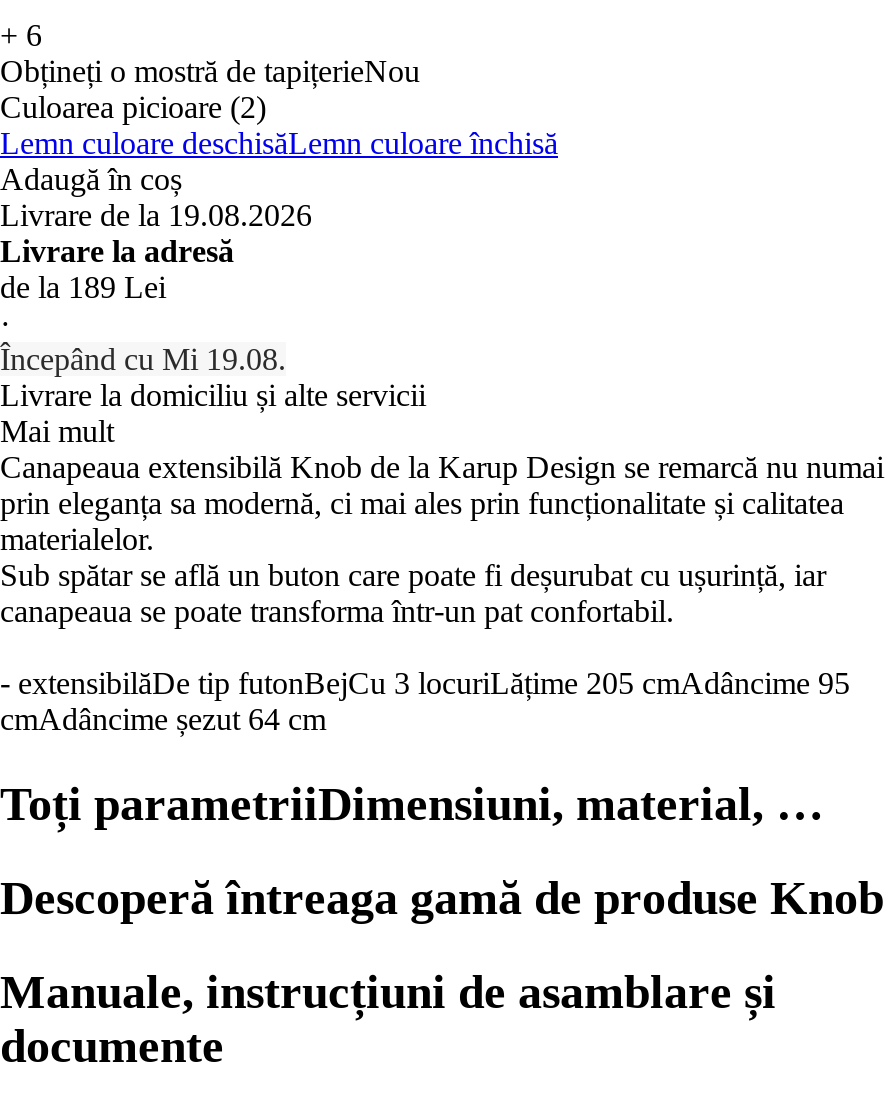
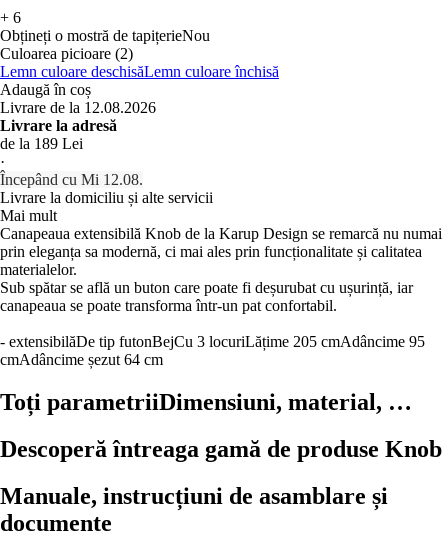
- Livrare de la 19.08.2026
+ Livrare de la 12.08.2026

- Începând cu Mi 19.08.
+ Începând cu Mi 12.08.
